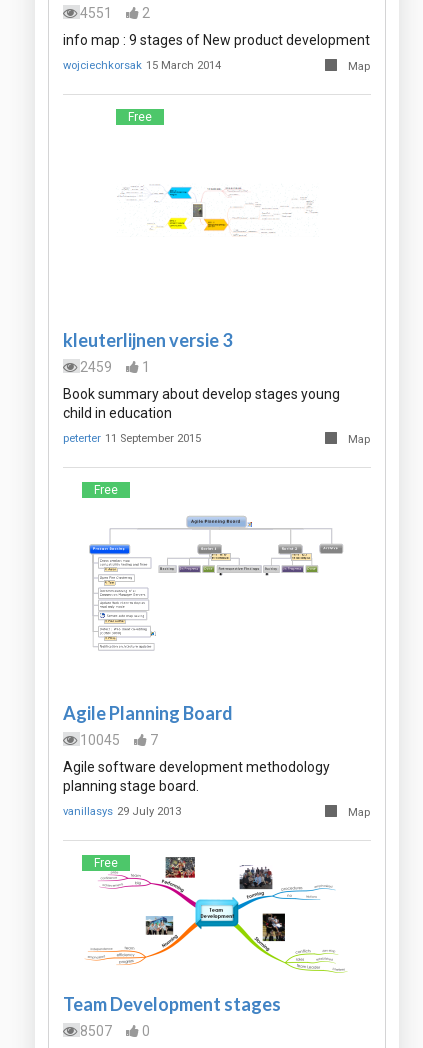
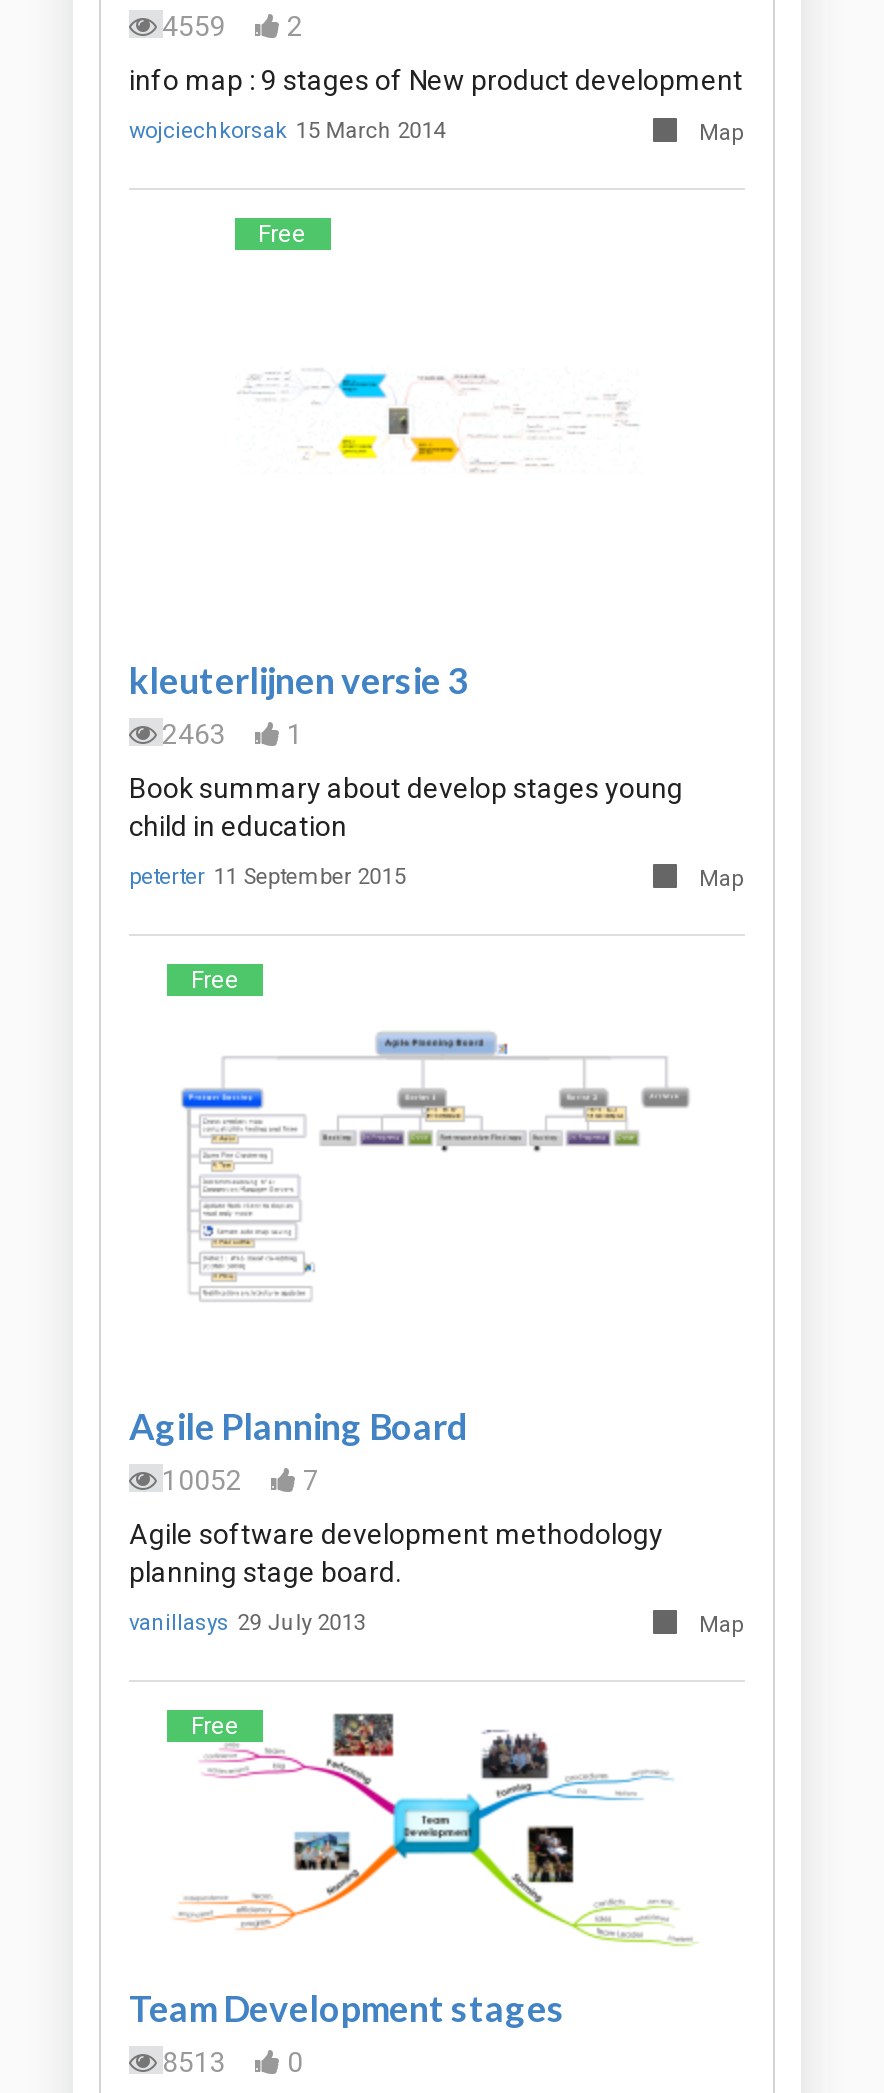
- 4551 2
+ 4559 2

- 2459 1
+ 2463 1

- 10045 7
+ 10052 7

- 8507 0
+ 8513 0
